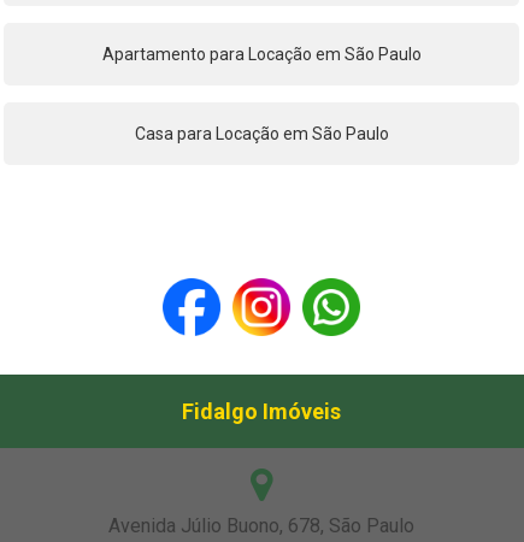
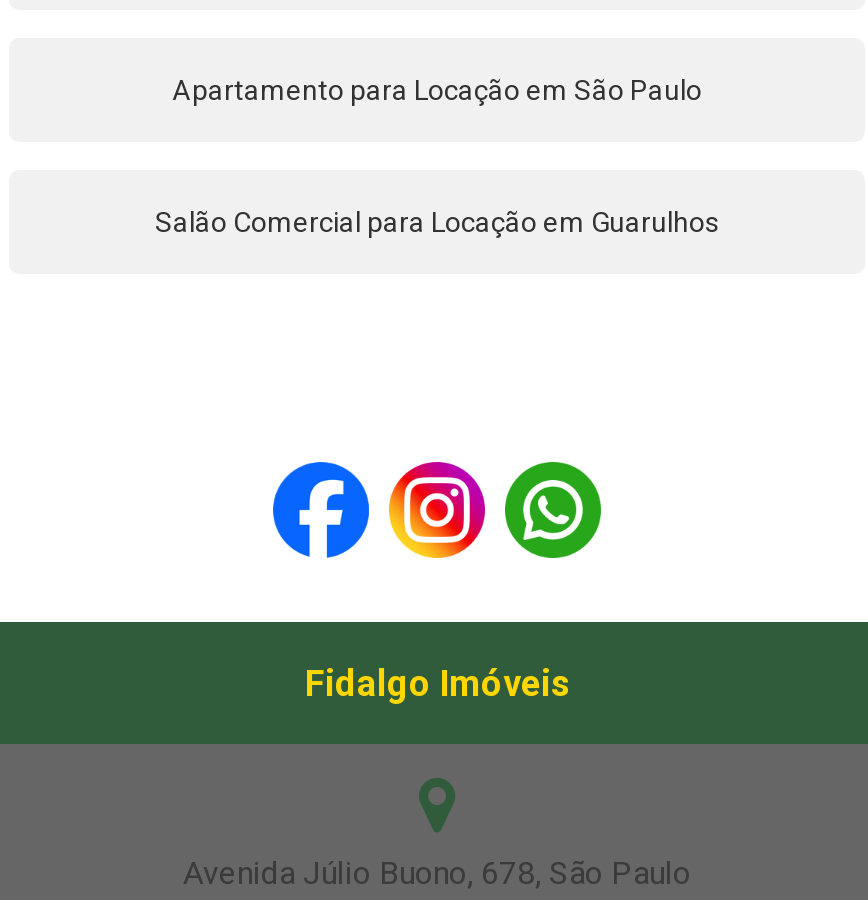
- Casa para Locação em São Paulo
+ Salão Comercial para Locação em Guarulhos
